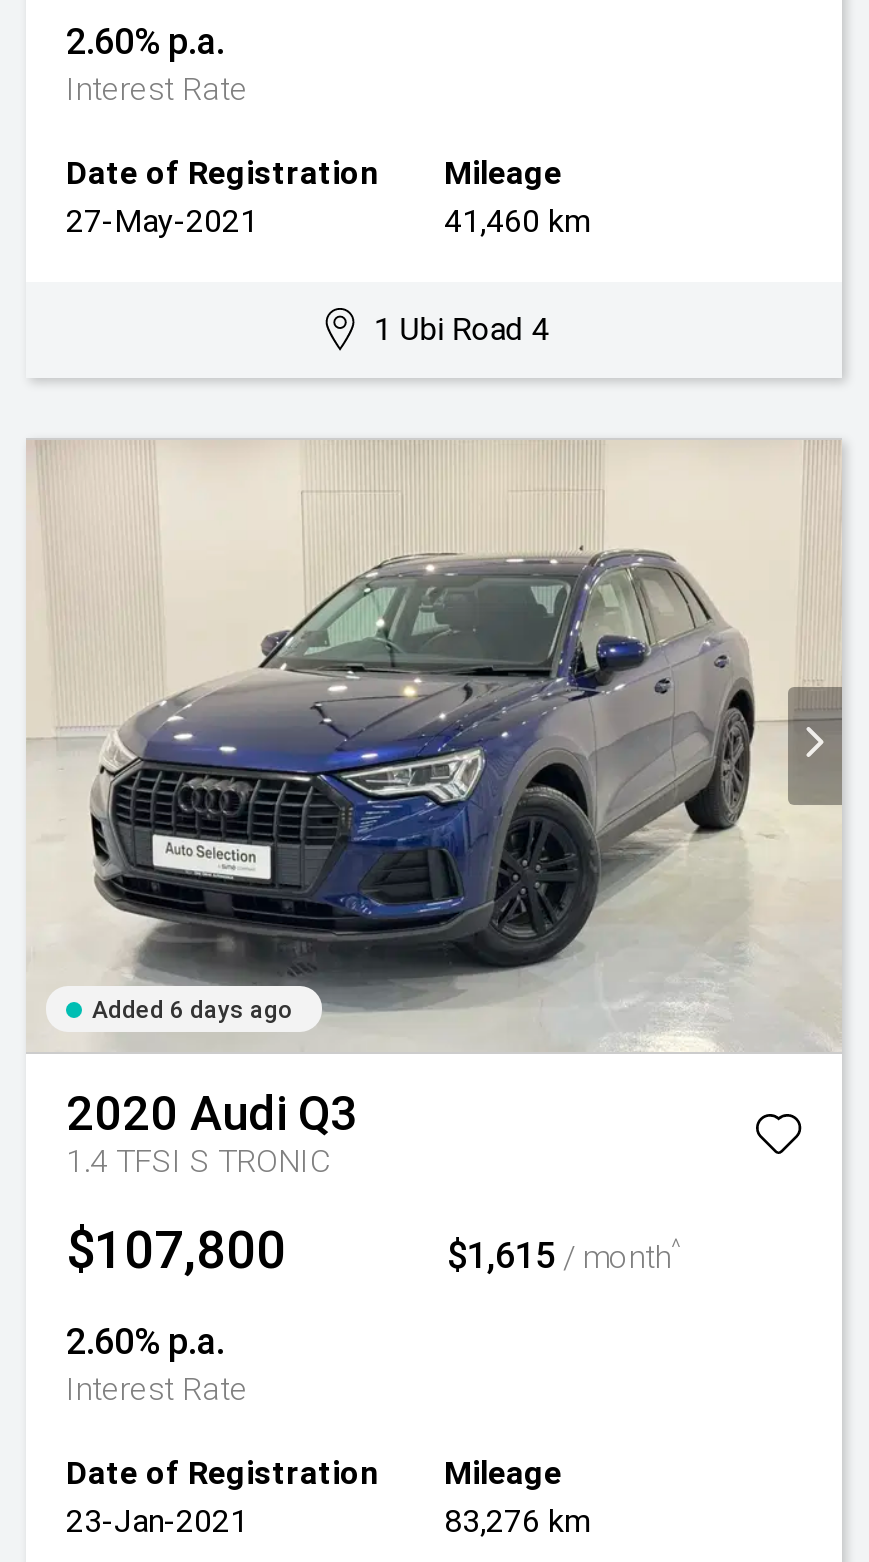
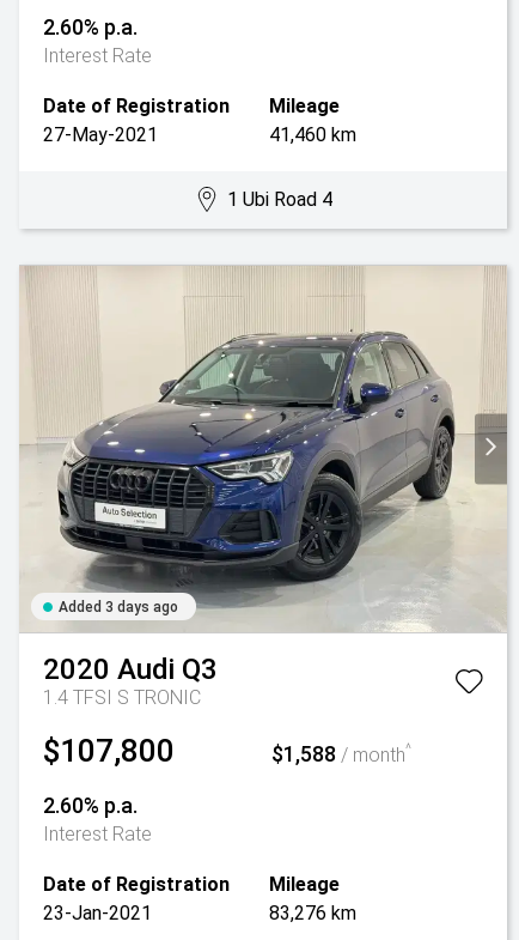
- Added 6 days ago
+ Added 3 days ago

- $1,615 / month^
+ $1,588 / month^
